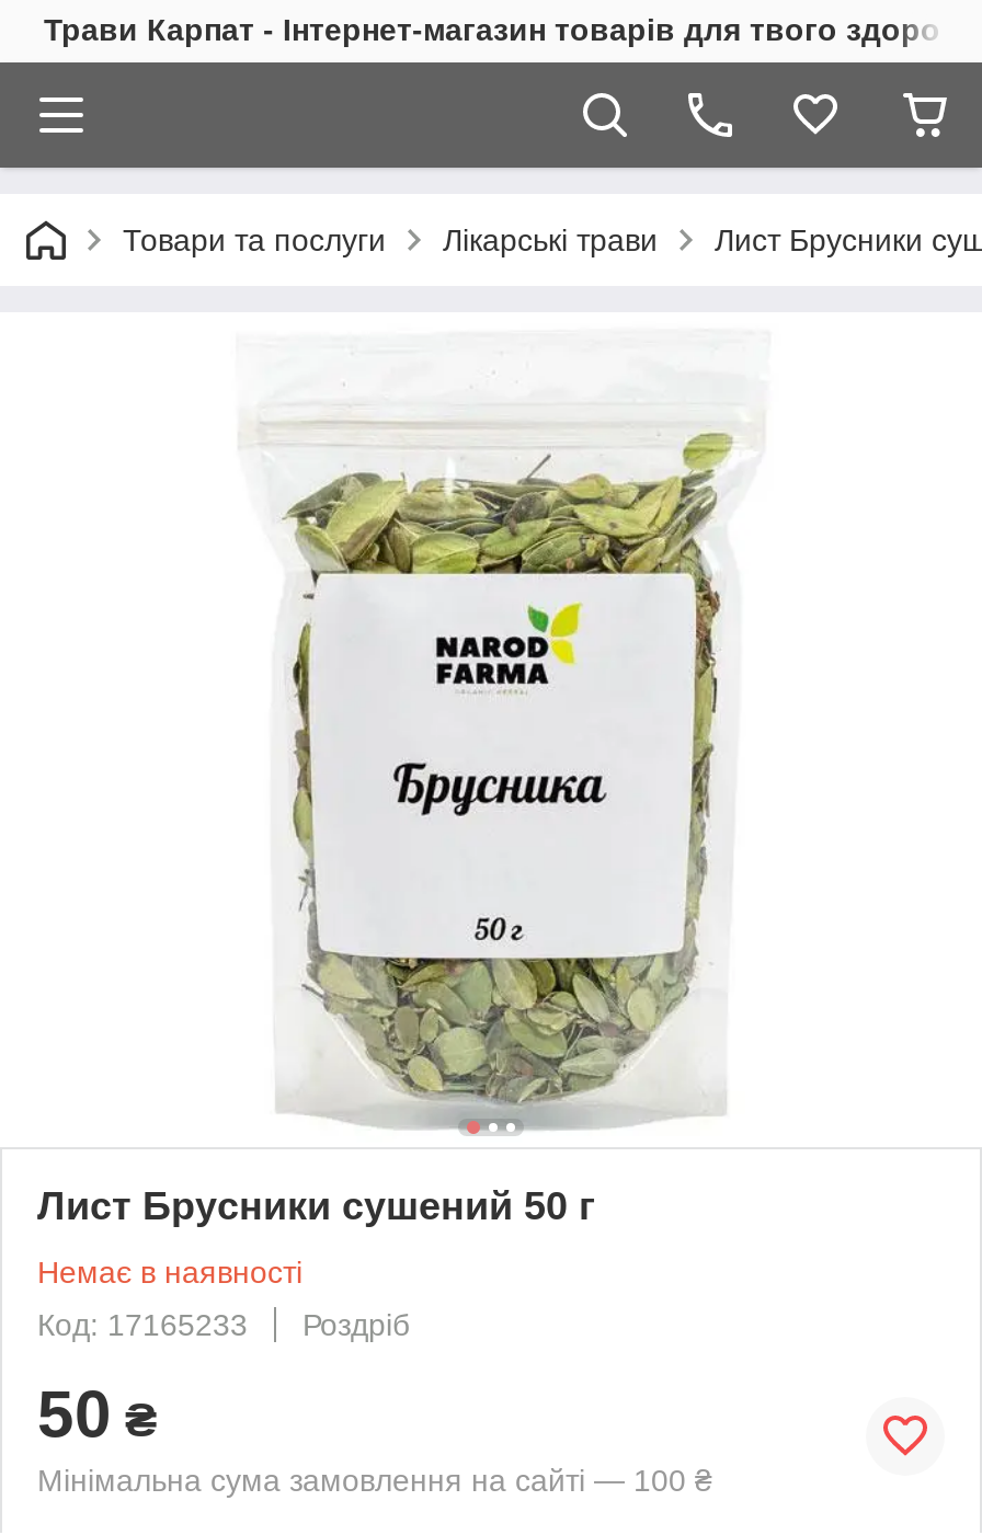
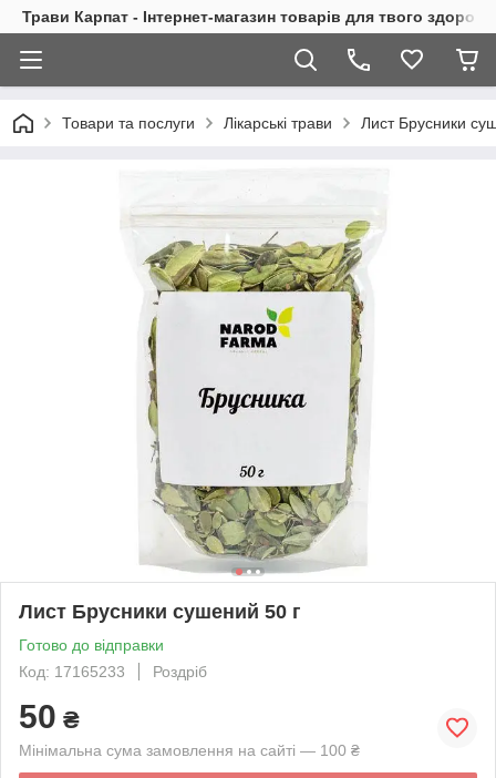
- Немає в наявності
+ Готово до відправки
